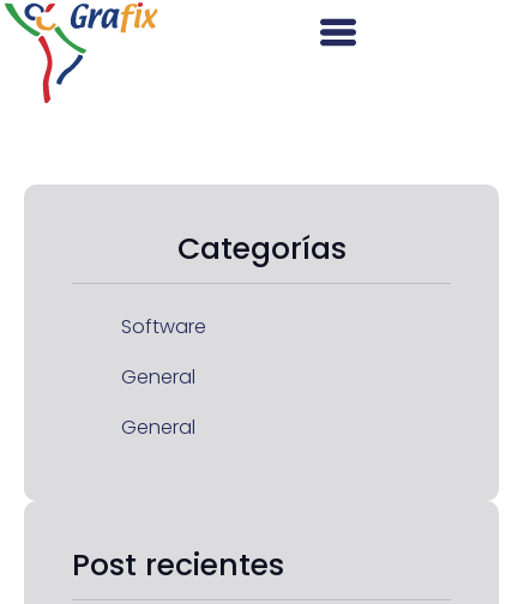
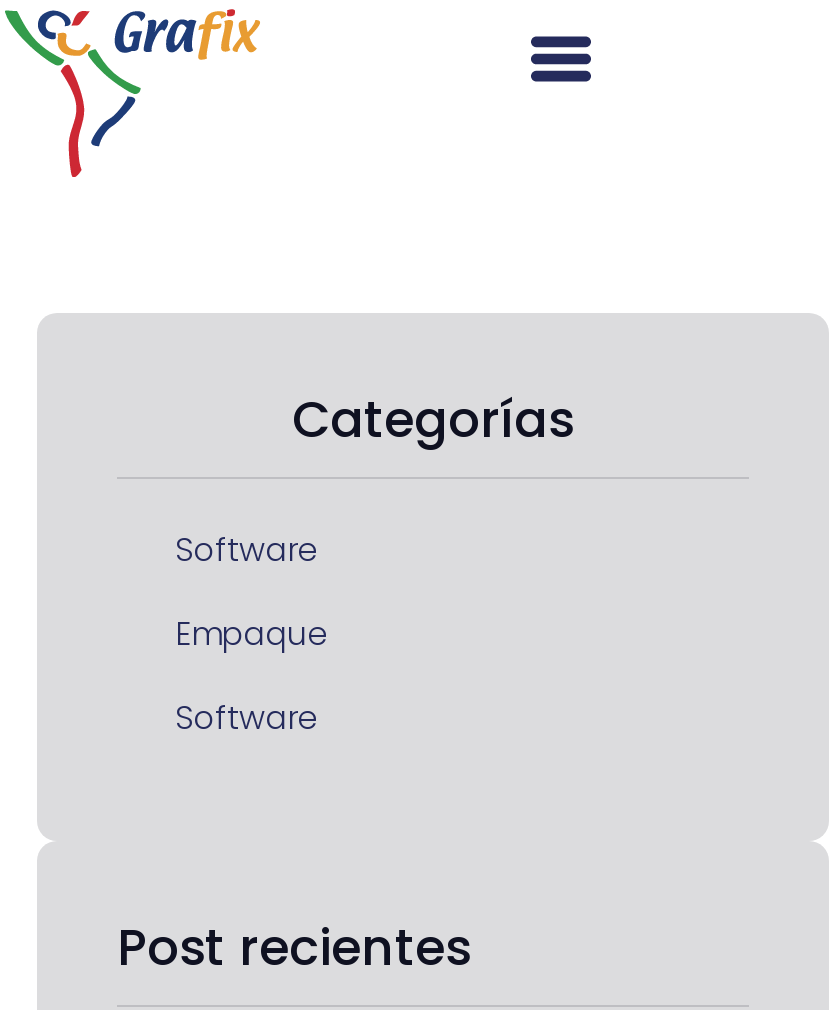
- General
+ Empaque

- General
+ Software
